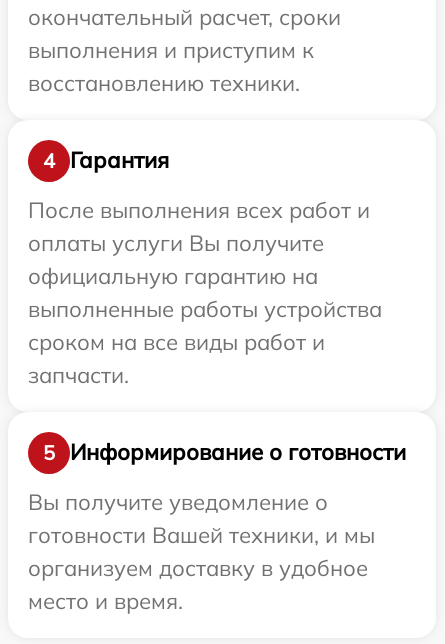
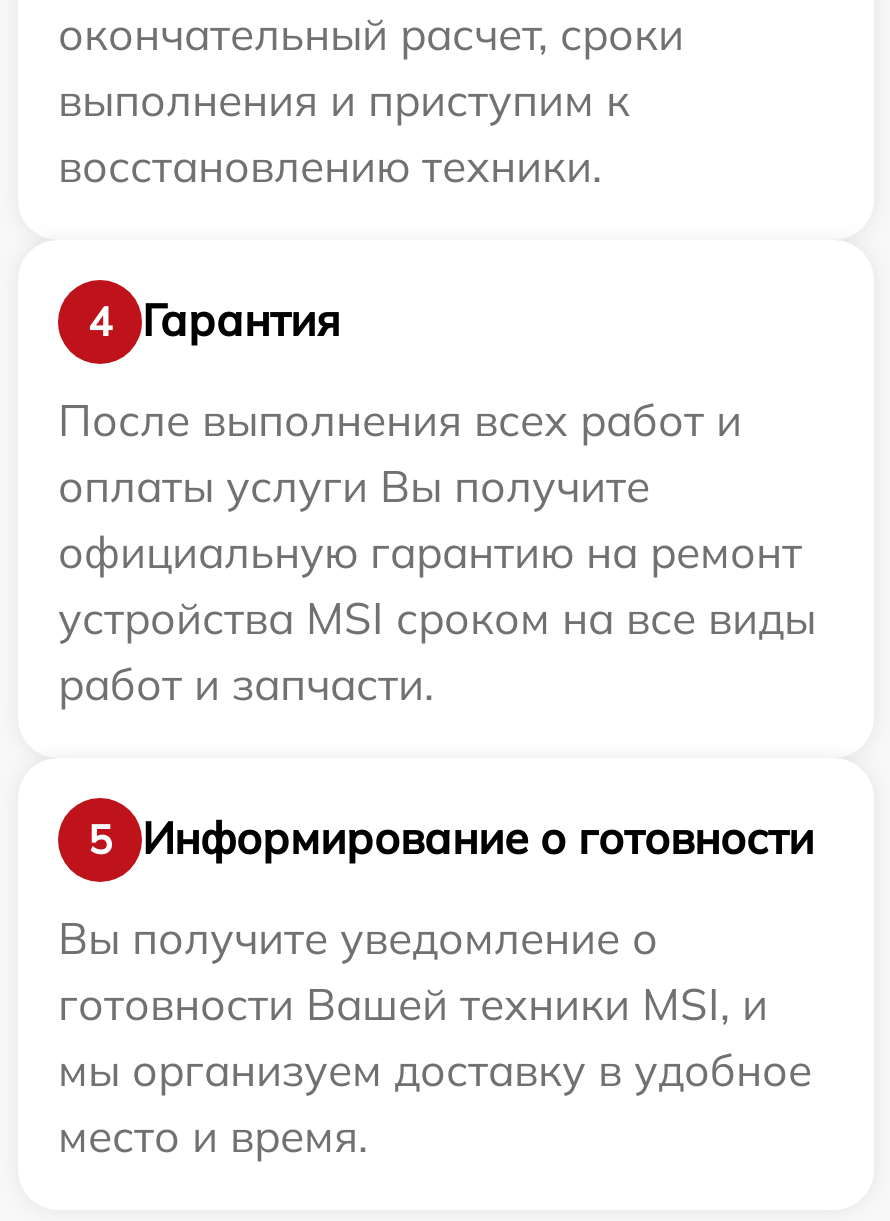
- официальную гарантию на
- выполненные работы устройства
- сроком на все виды работ и
- запчасти.
+ официальную гарантию на ремонт
+ устройства MSI сроком на все виды
+ работ и запчасти.

- готовности Вашей техники, и мы
- организуем доставку в удобное
+ готовности Вашей техники MSI, и
+ мы организуем доставку в удобное
